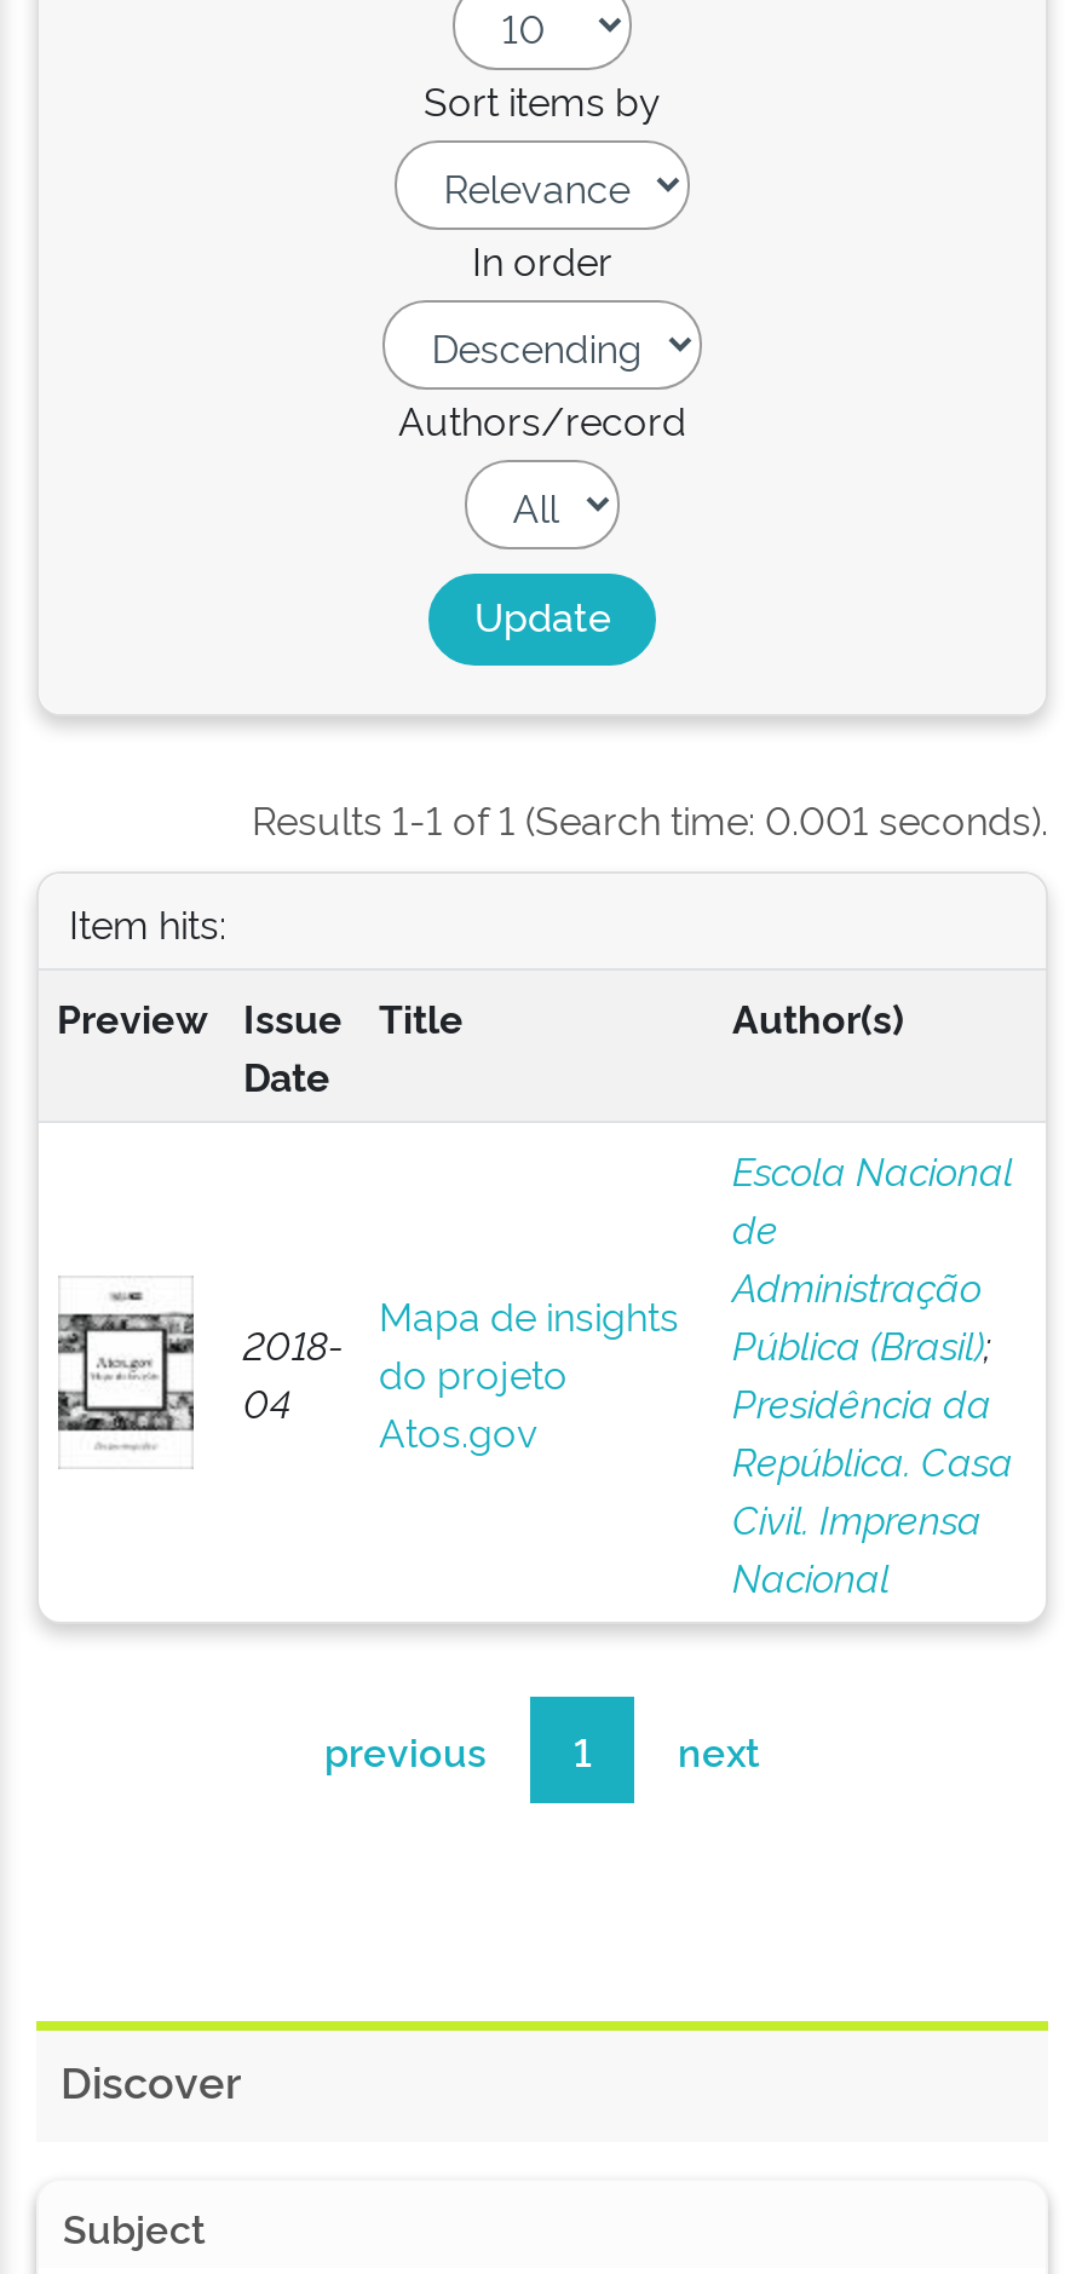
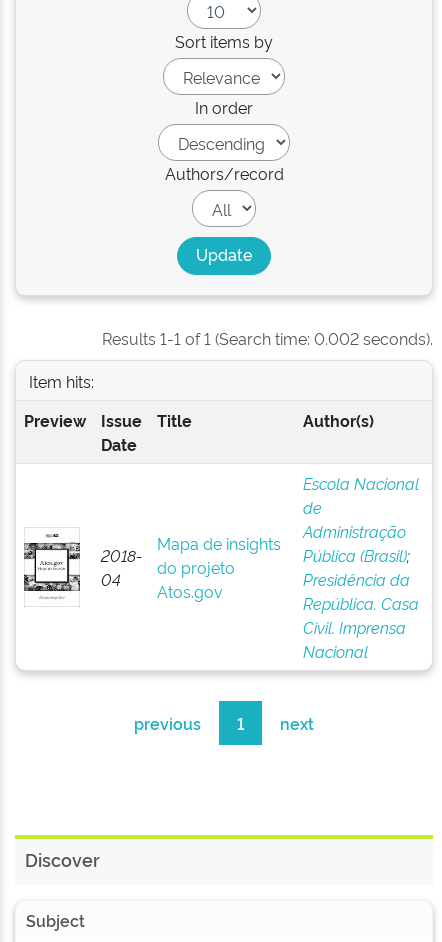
- Results 1-1 of 1 (Search time: 0.001 seconds).
+ Results 1-1 of 1 (Search time: 0.002 seconds).
